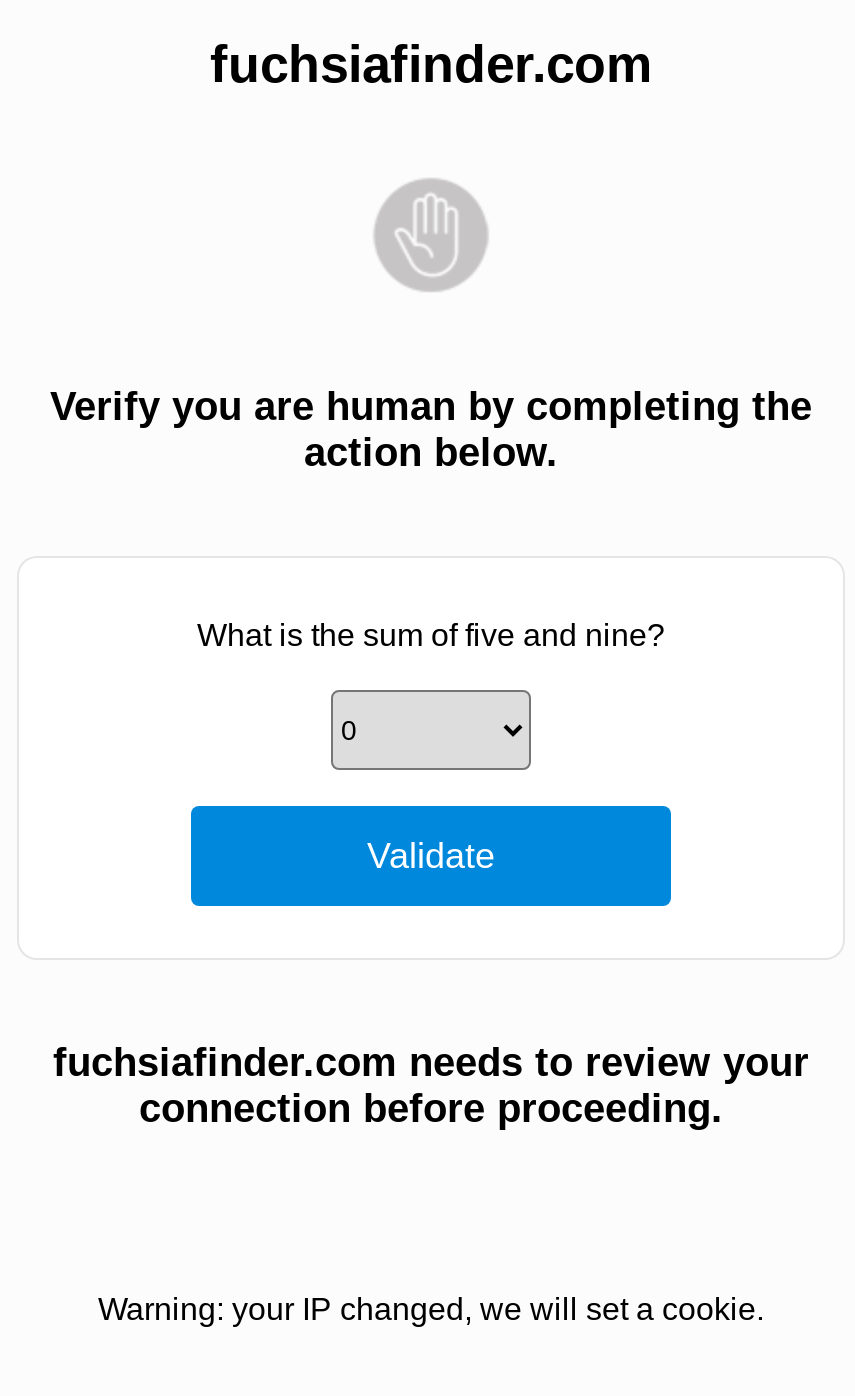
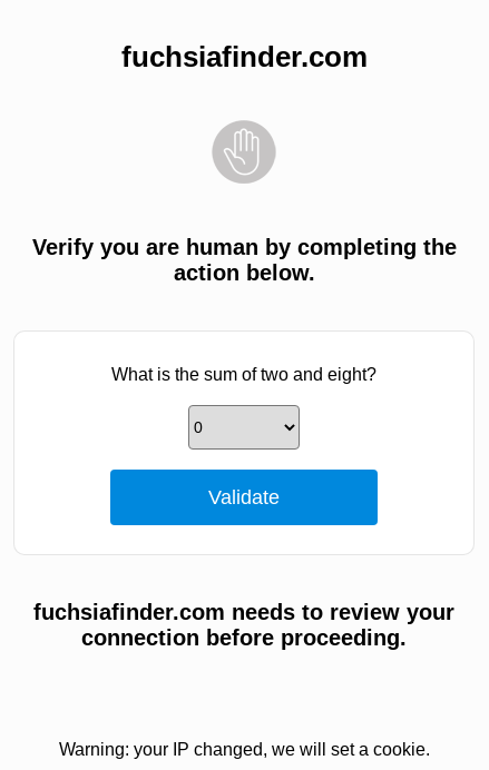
- What is the sum of five and nine?
+ What is the sum of two and eight?
